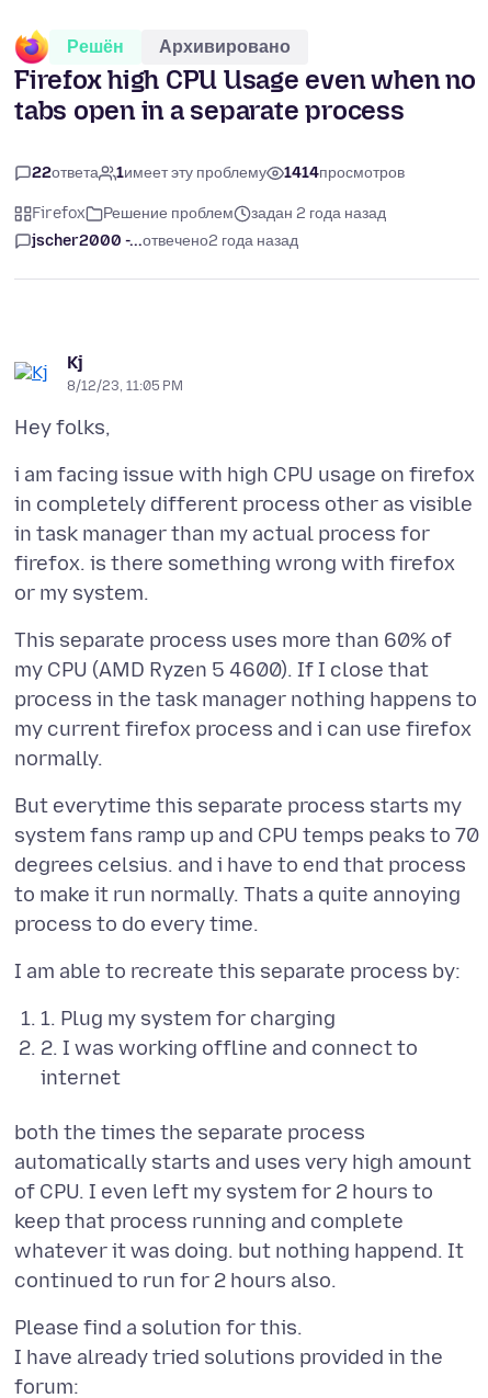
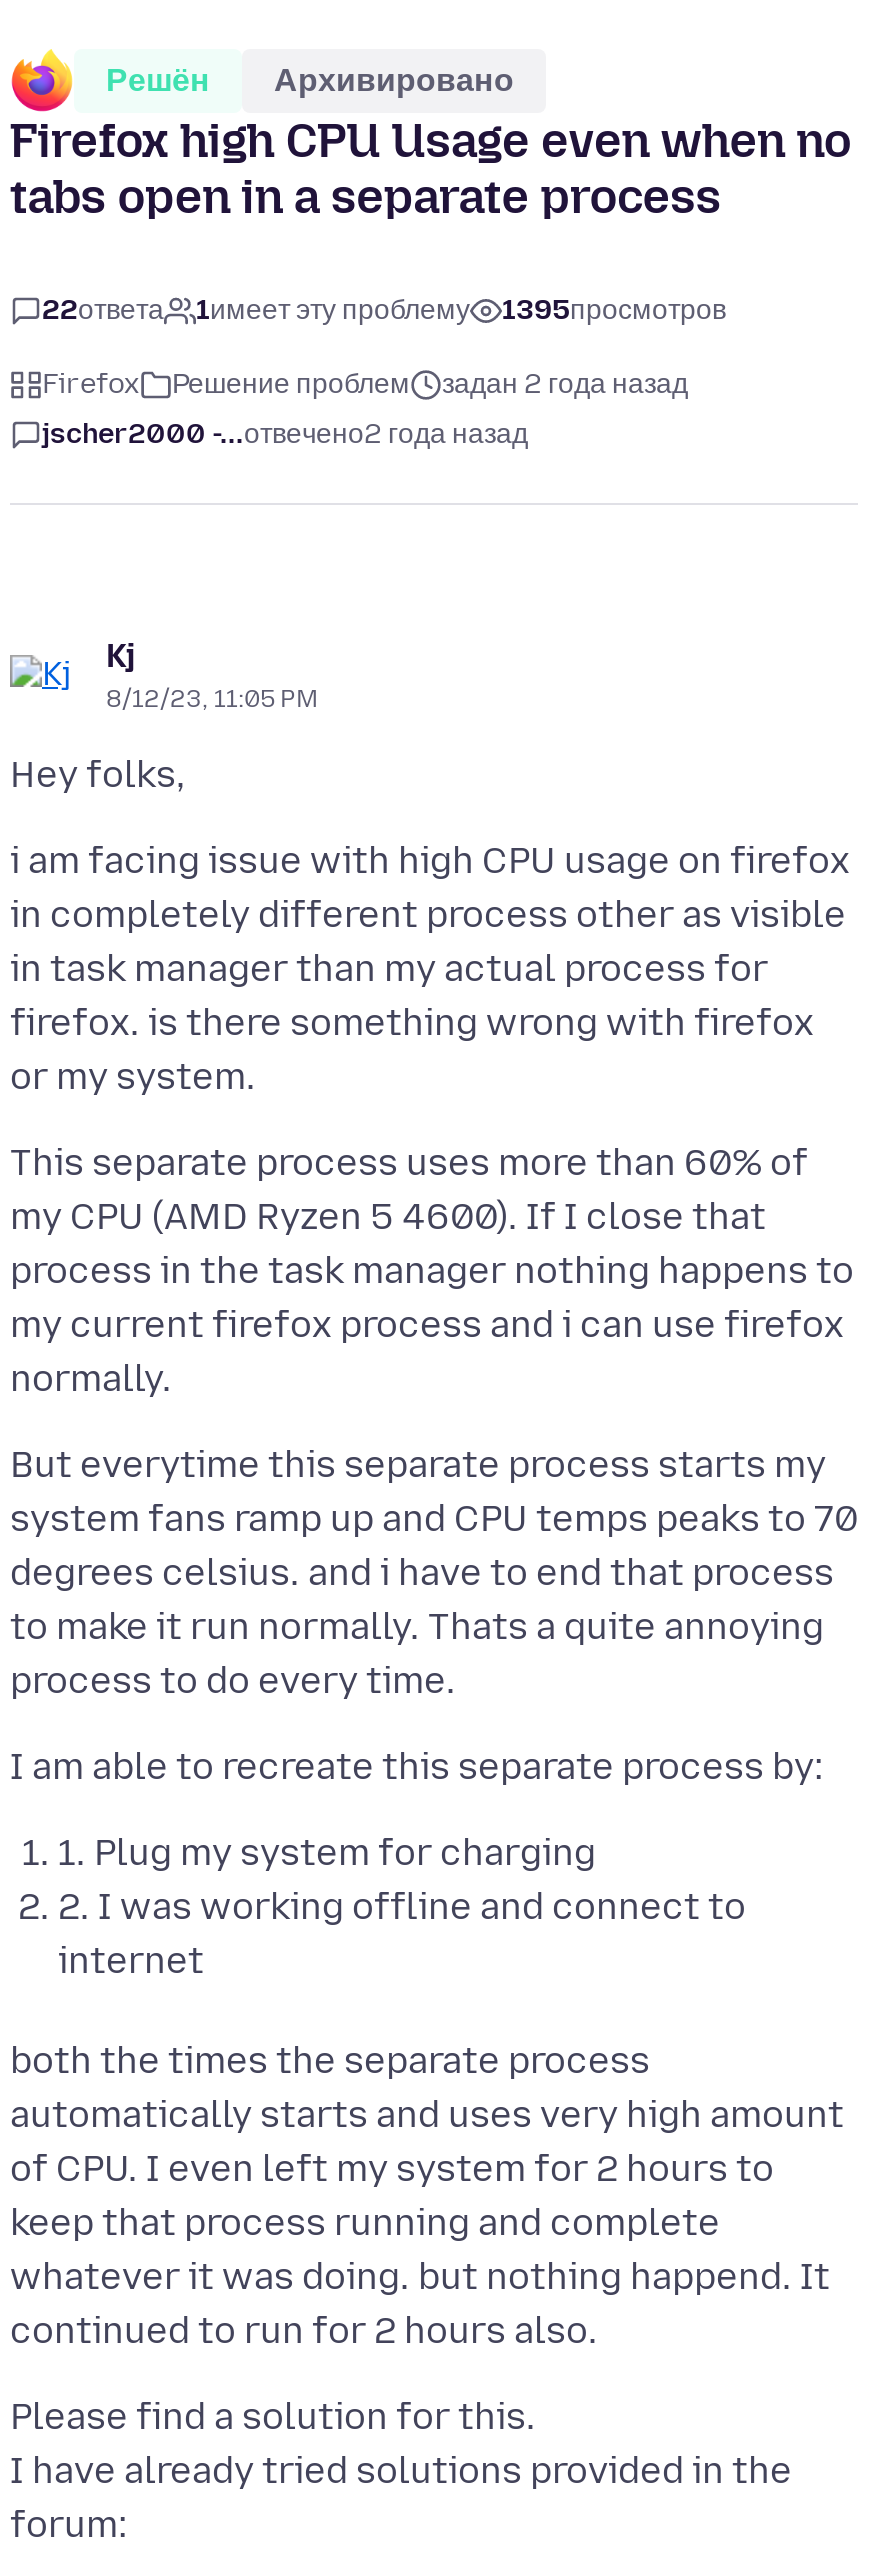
- 1414просмотров
+ 1395просмотров
